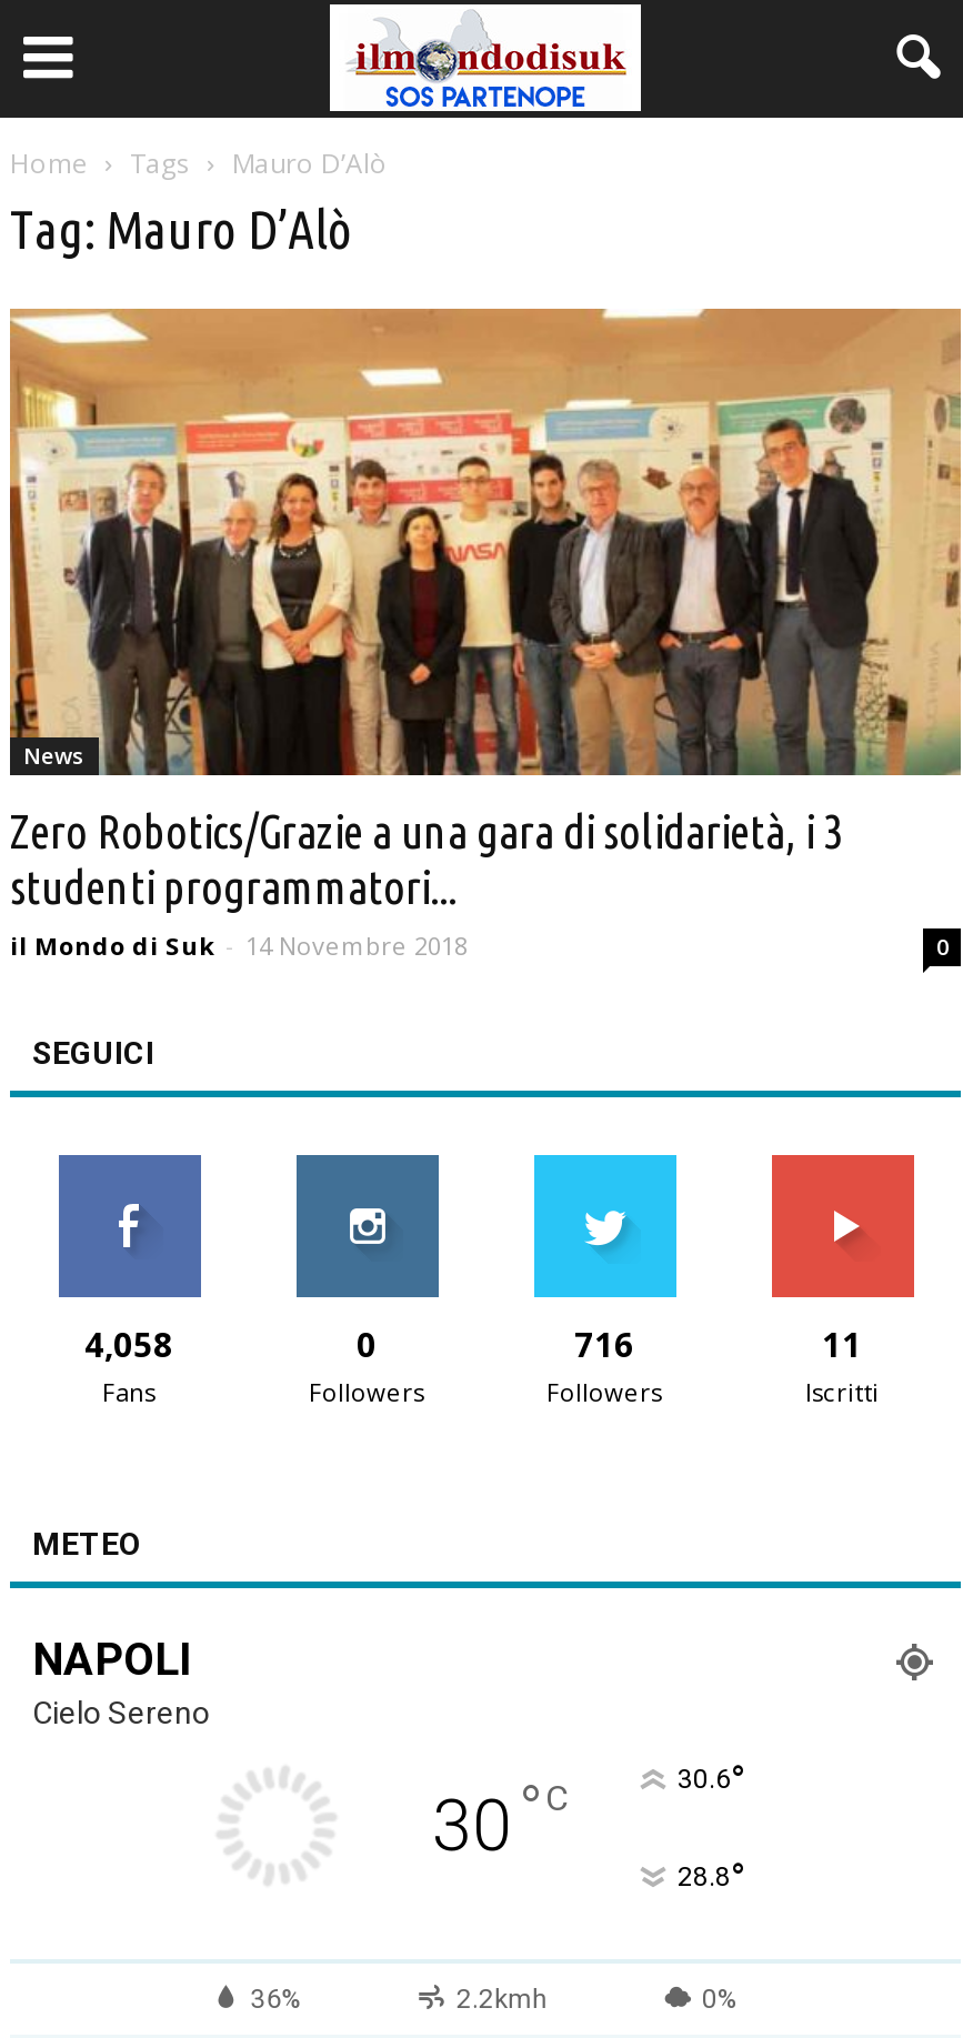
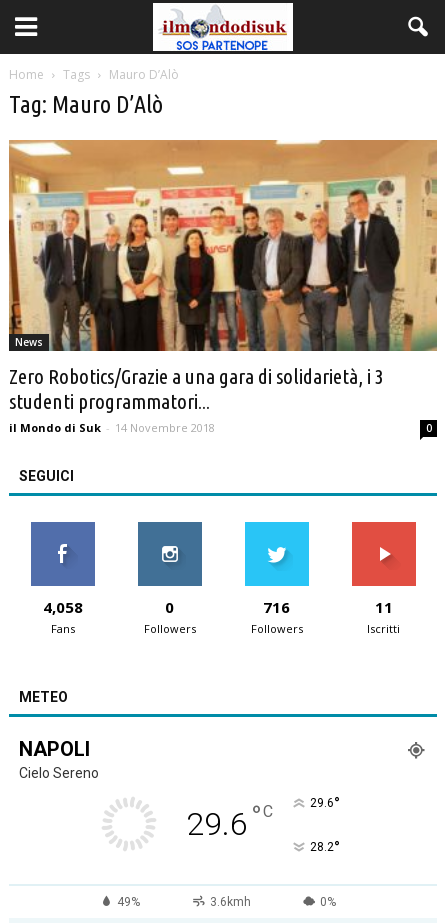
- 30 °C
- 30.6°
+ 29.6 °C
+ 29.6°

- 28.8°
+ 28.2°

- 36%
- 2.2kmh
+ 49%
+ 3.6kmh
